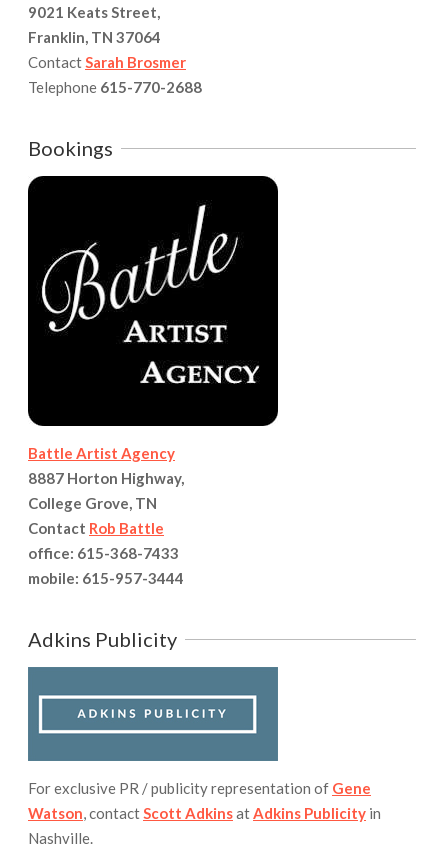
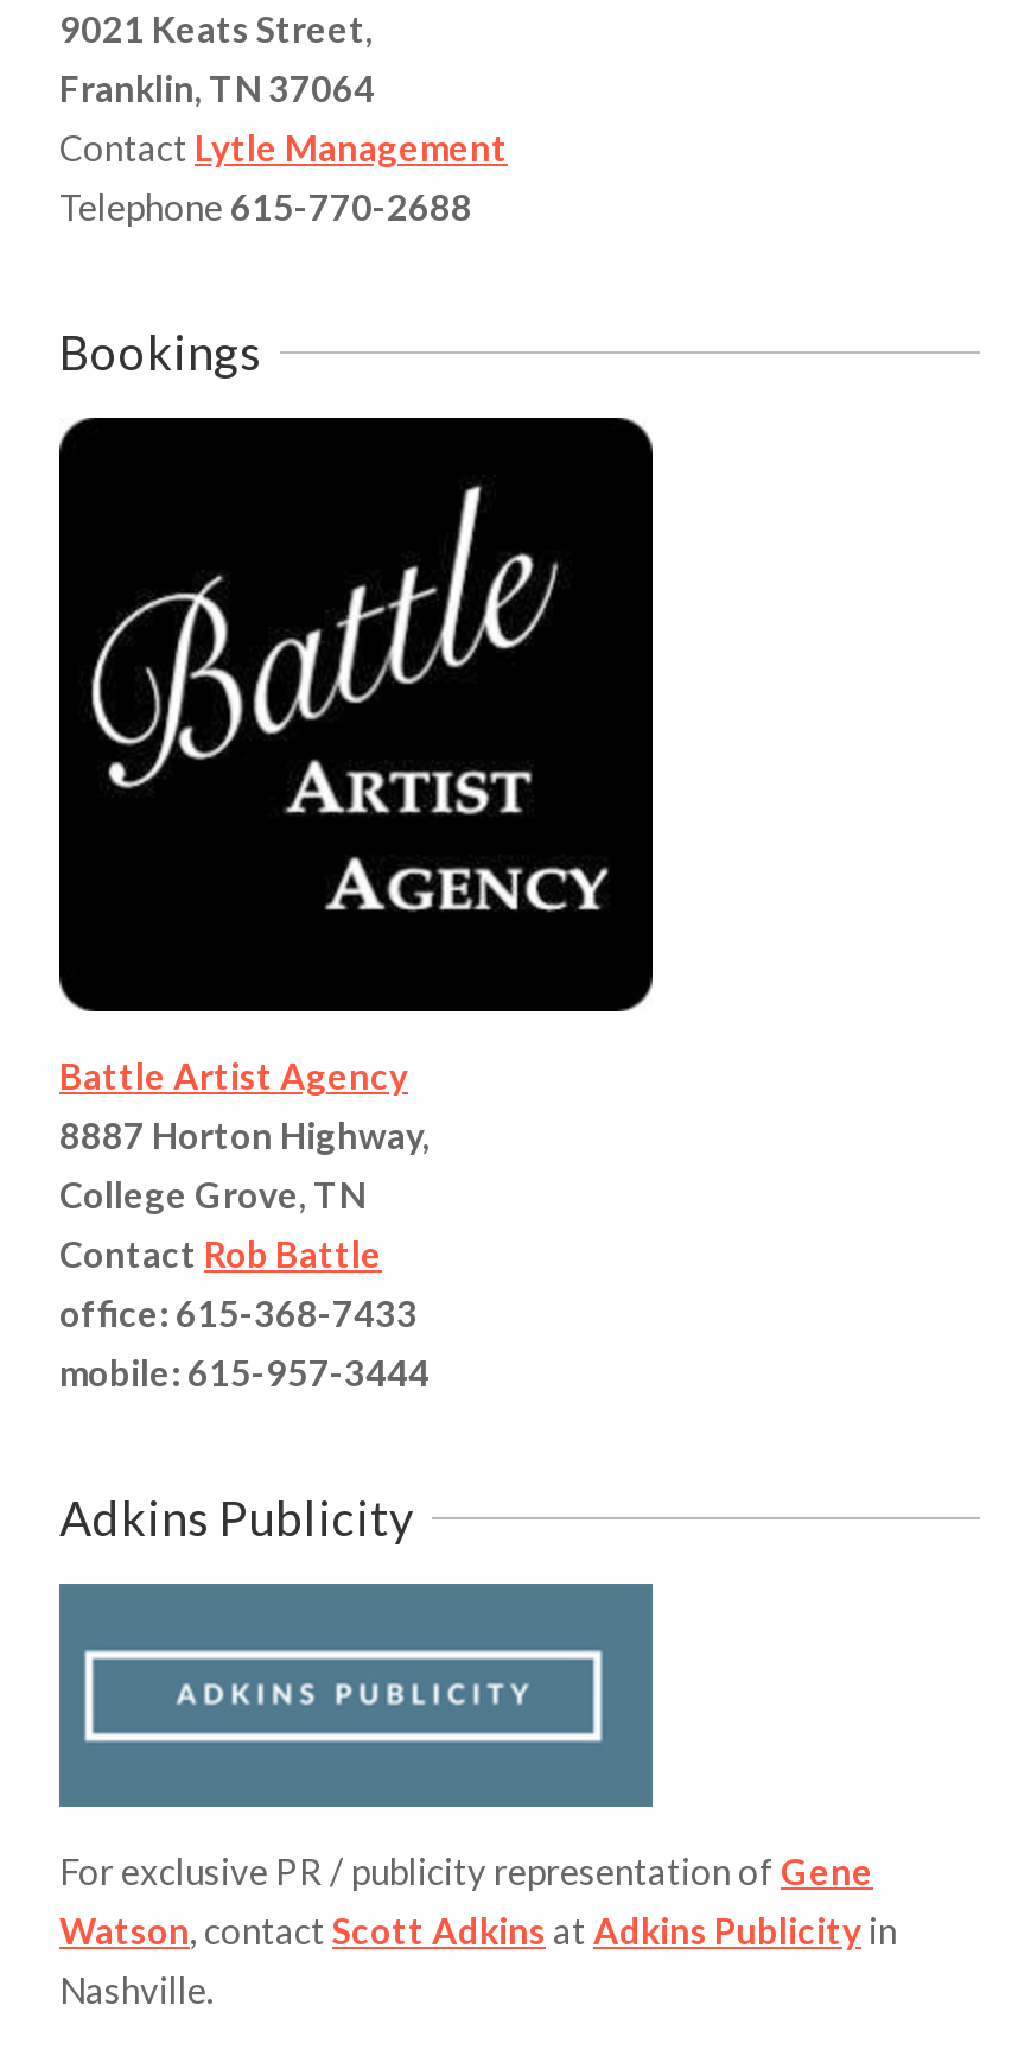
- Contact Sarah Brosmer
+ Contact Lytle Management
